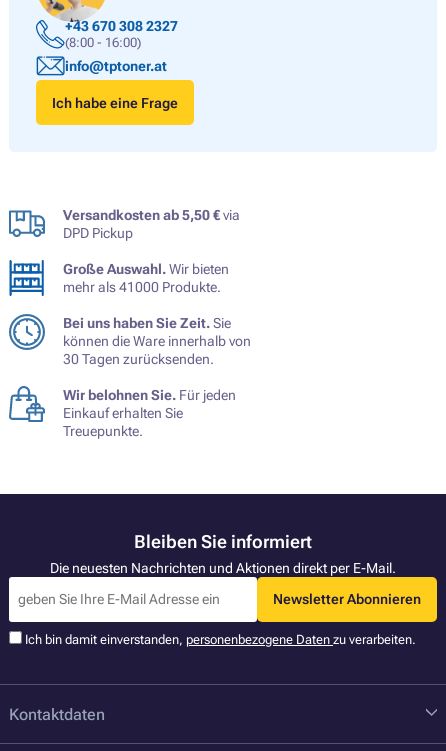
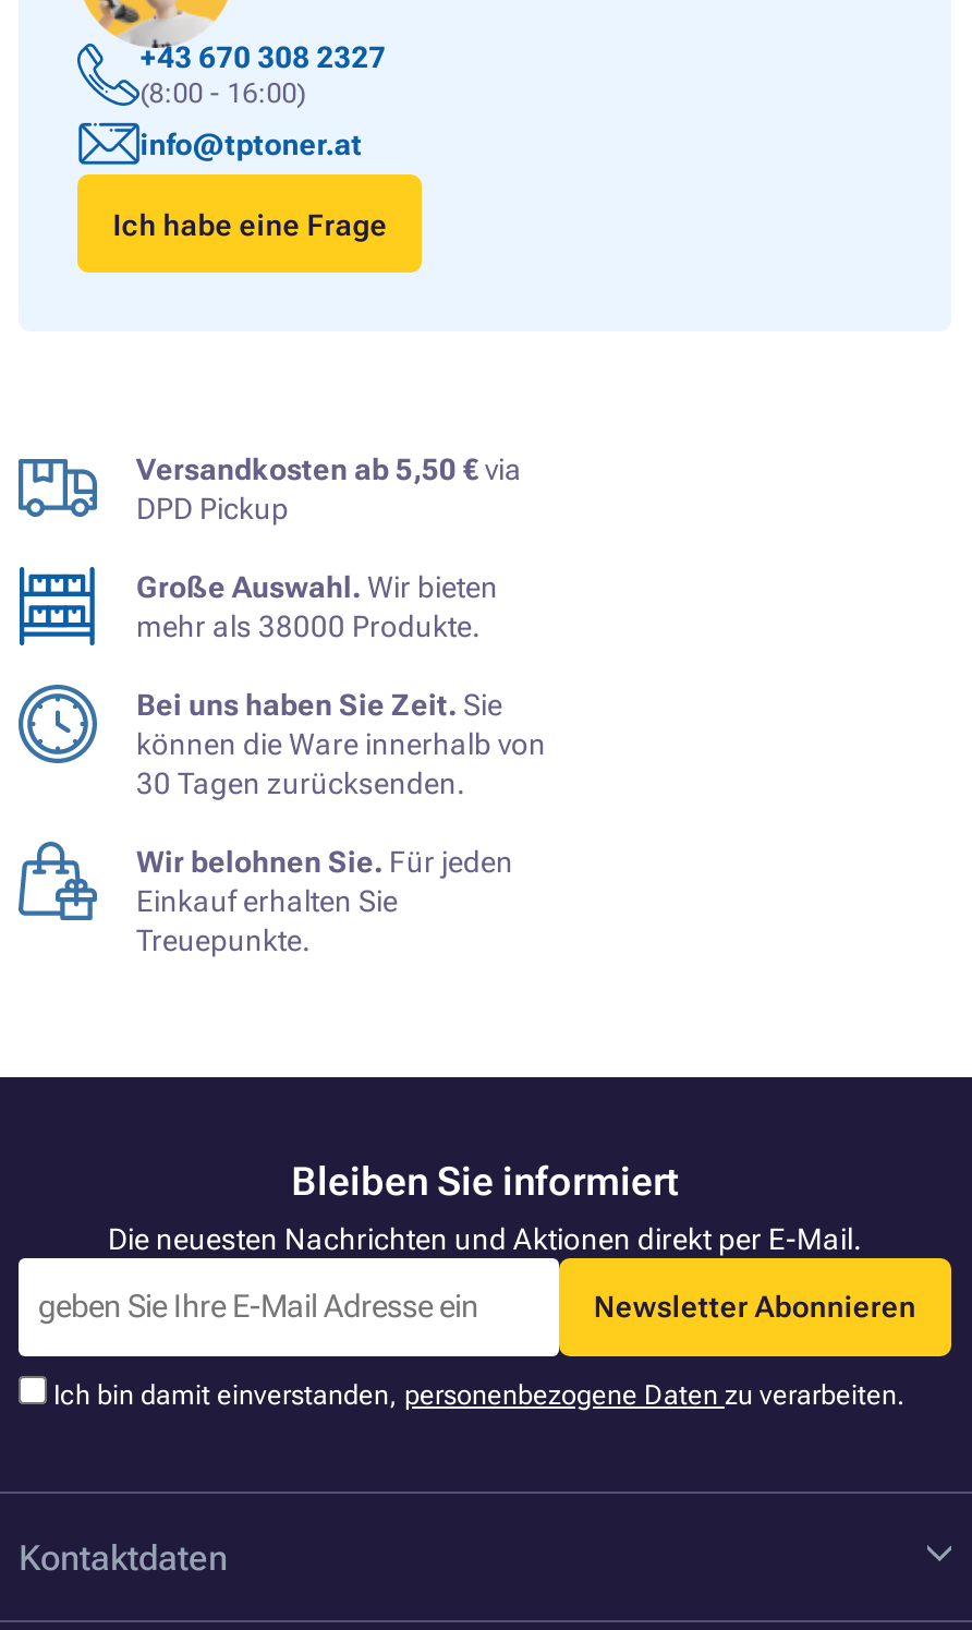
- mehr als 41000 Produkte.
+ mehr als 38000 Produkte.
